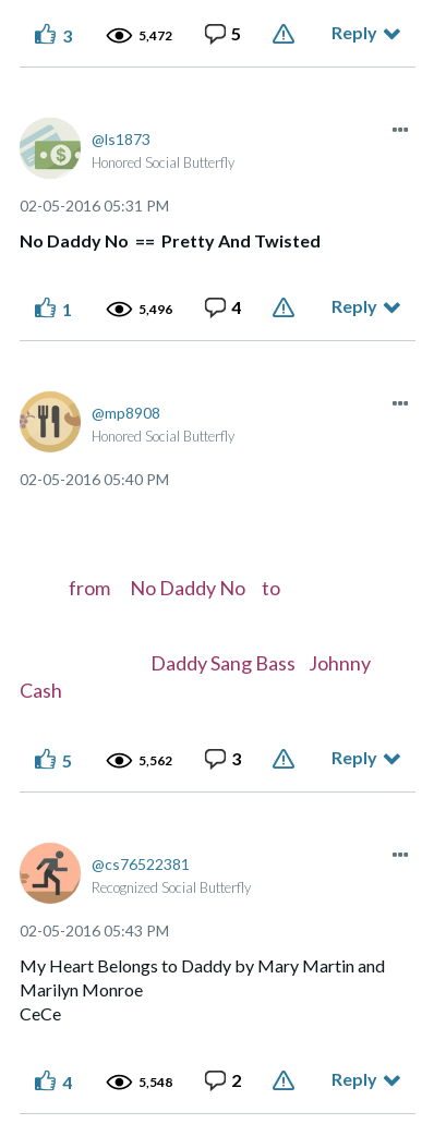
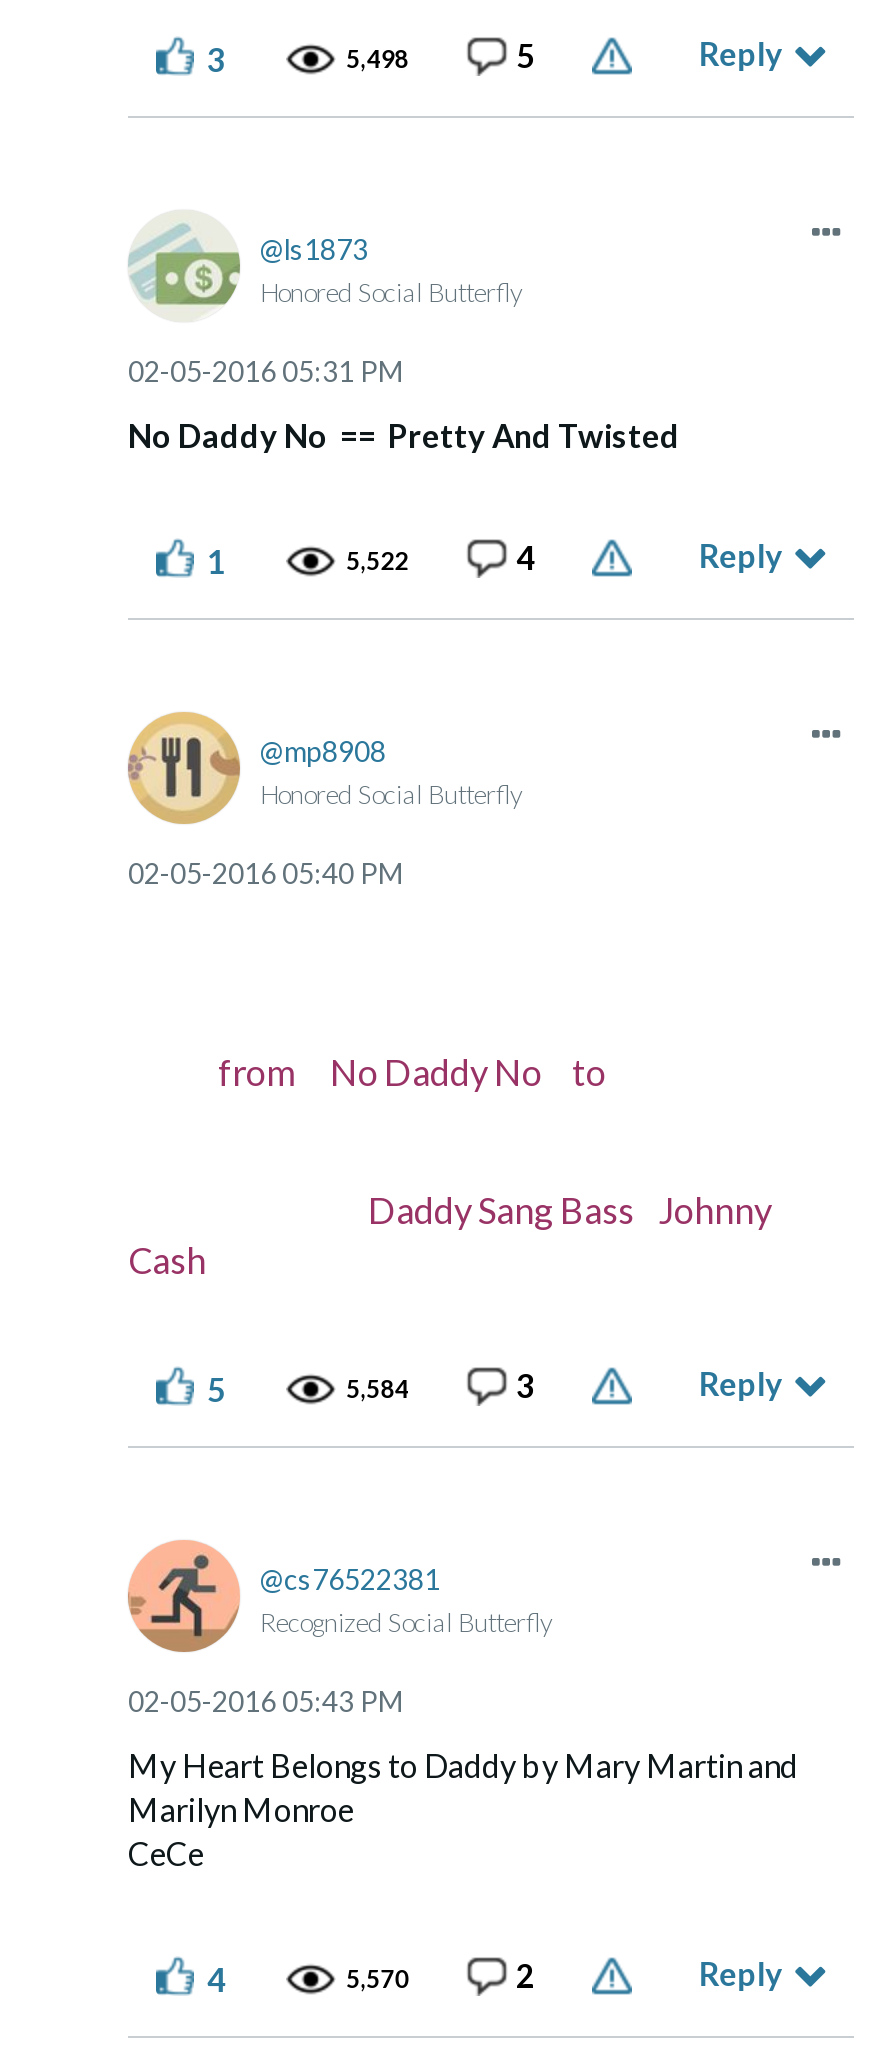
- 5,472
+ 5,498

- 5,496
+ 5,522

- 5,562
+ 5,584

- 5,548
+ 5,570
